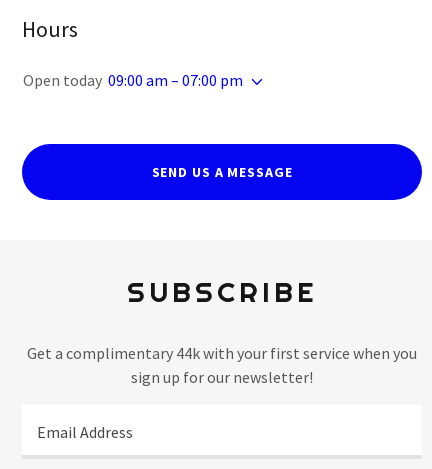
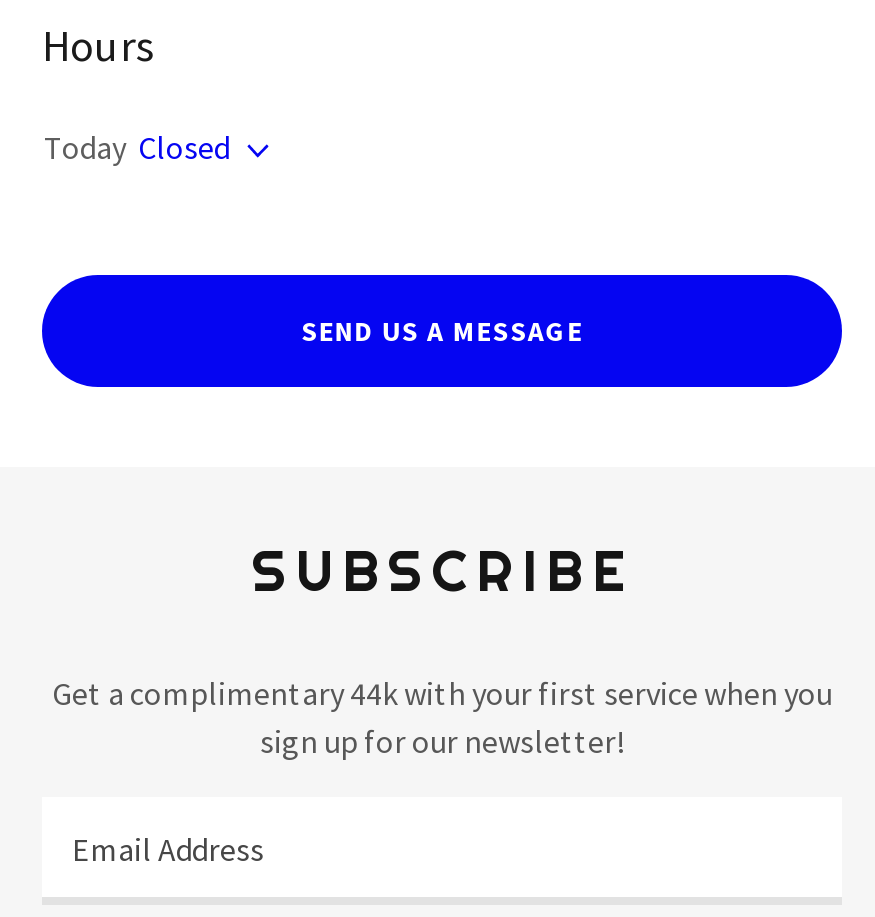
- Open today 09:00 am – 07:00 pm
+ Today Closed
